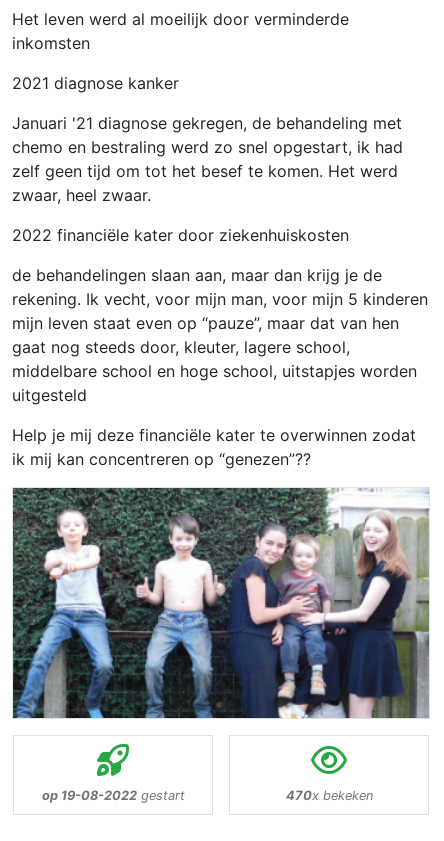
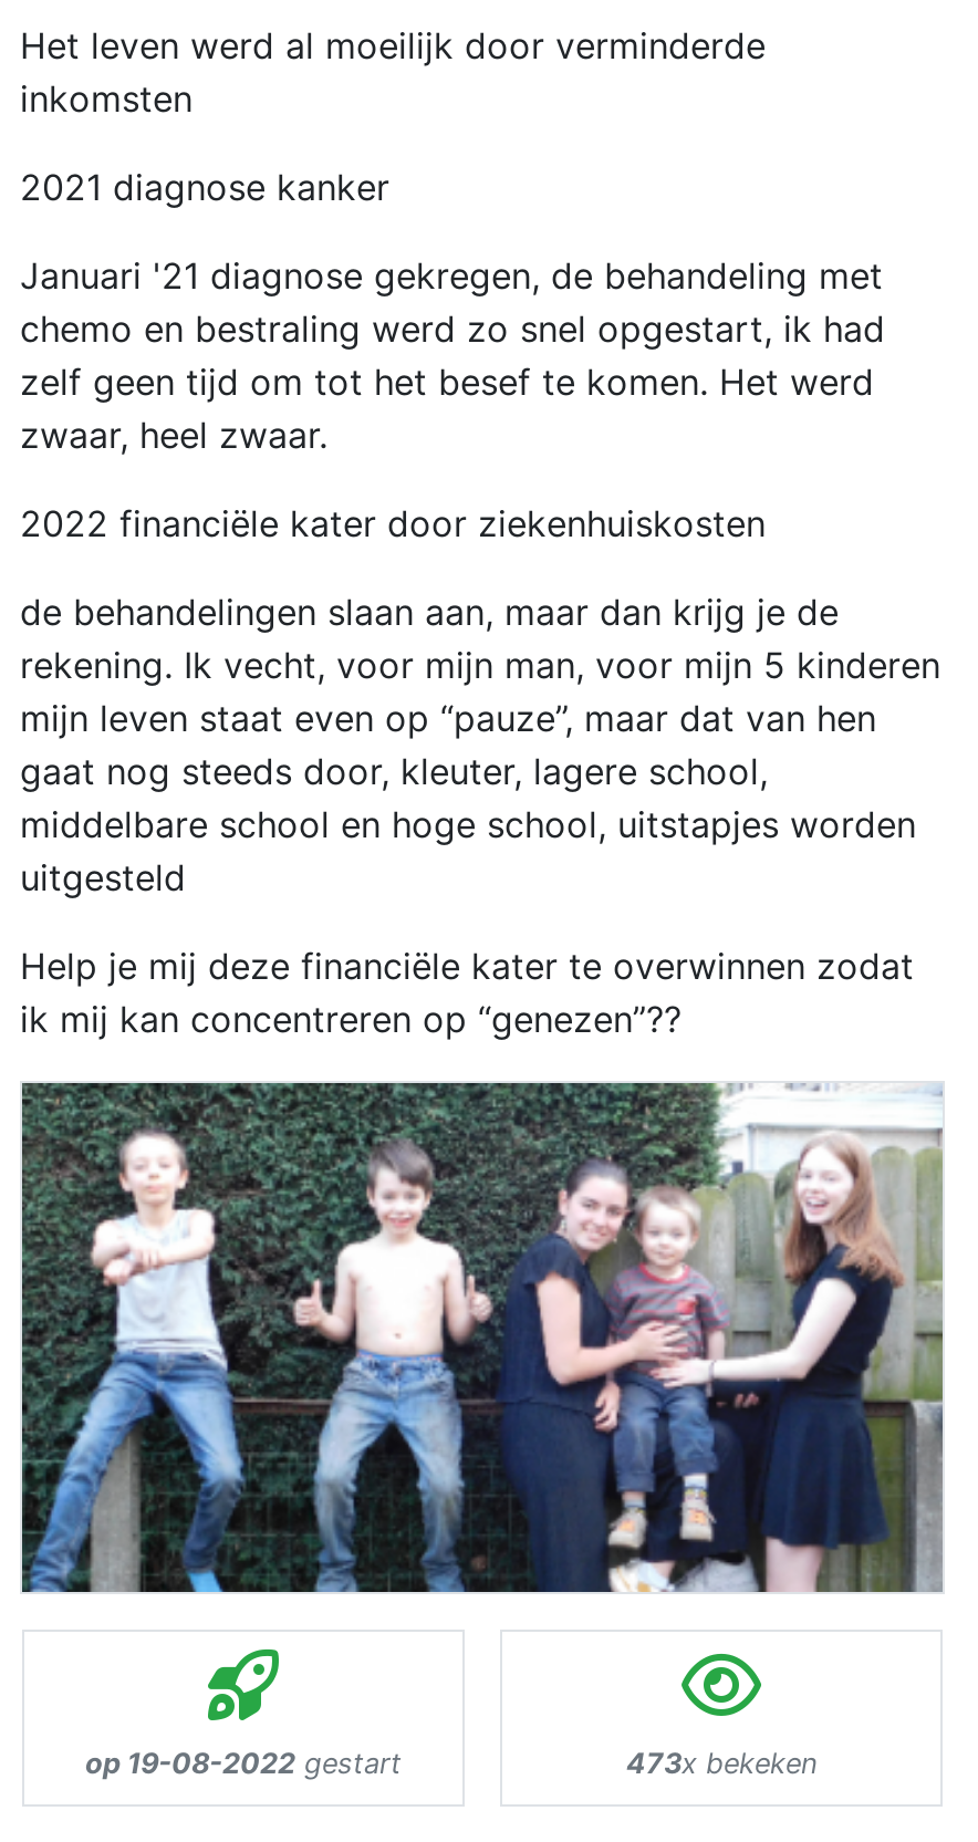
- 470x bekeken
+ 473x bekeken
